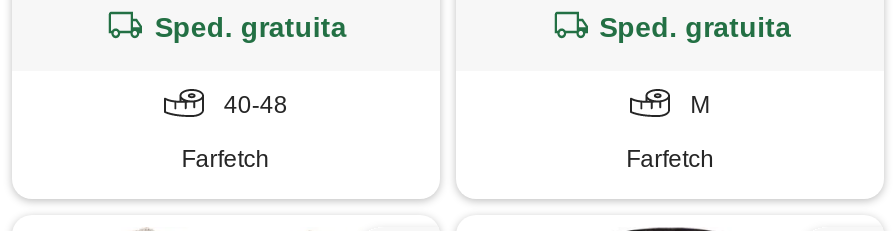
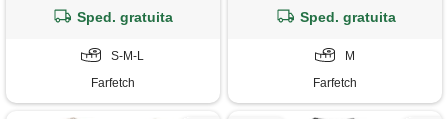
- 40-48
+ S-M-L
